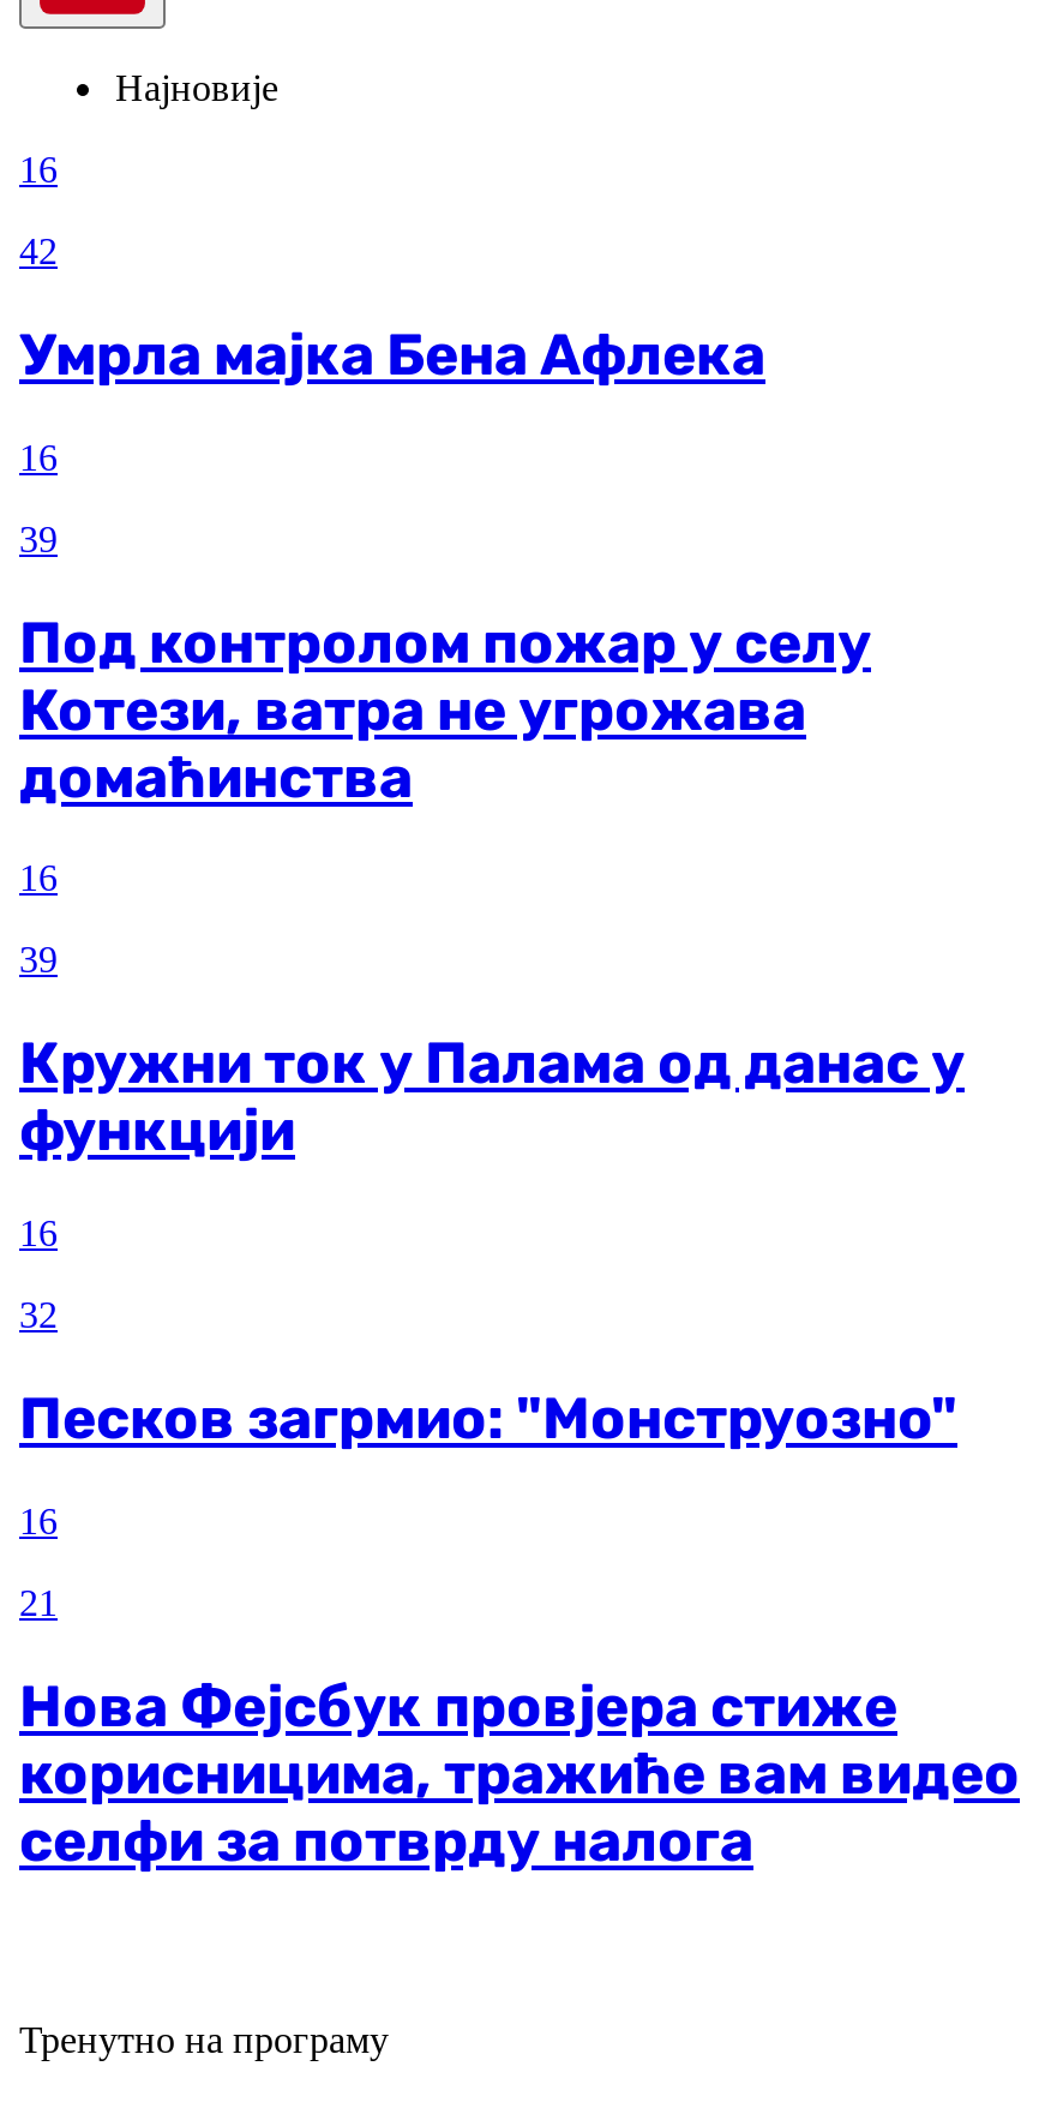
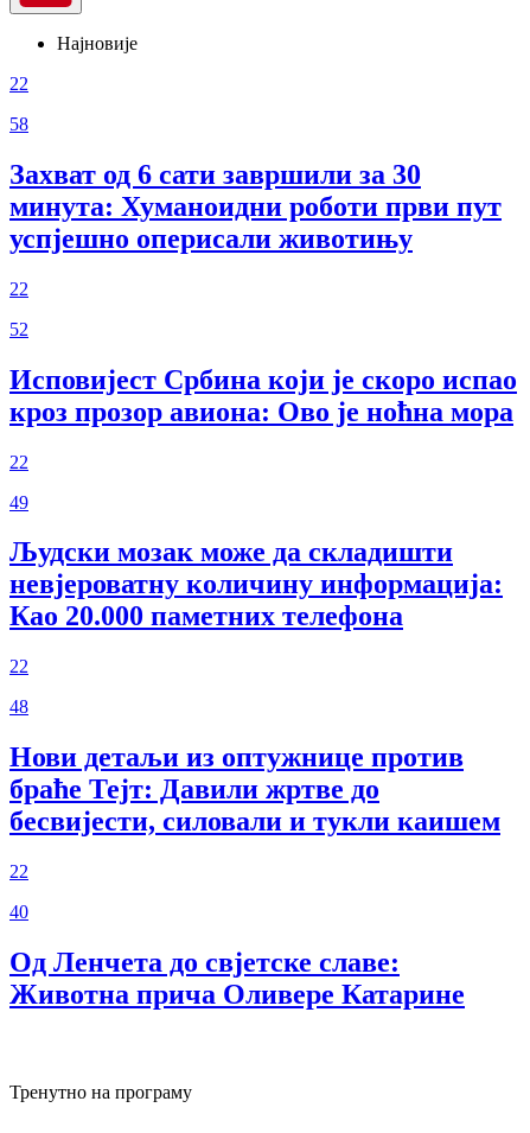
- 16
+ 22

- 42
+ 58

- Умрла мајка Бена Афлека
+ Захват од 6 сати завршили за 30
+ минута: Хуманоидни роботи први пут
+ успјешно оперисали животињу

- 16
+ 22

- 39
+ 52

- Под контролом пожар у селу
- Котези, ватра не угрожава
- домаћинства
+ Исповијест Србина који је скоро испао
+ кроз прозор авиона: Ово је ноћна мора

- 16
+ 22

- 39
+ 49

- Кружни ток у Палама од данас у
- функцији
+ Људски мозак може да складишти
+ невјероватну количину информација:
+ Као 20.000 паметних телефона

- 16
+ 22

- 32
+ 48

- Песков загрмио: "Монструозно"
+ Нови детаљи из оптужнице против
+ браће Тејт: Давили жртве до
+ бесвијести, силовали и тукли каишем

- 16
+ 22

- 21
+ 40

- Нова Фејсбук провјера стиже
- корисницима, тражиће вам видео
- селфи за потврду налога
+ Од Ленчета до свјетске славе:
+ Животна прича Оливере Катарине
